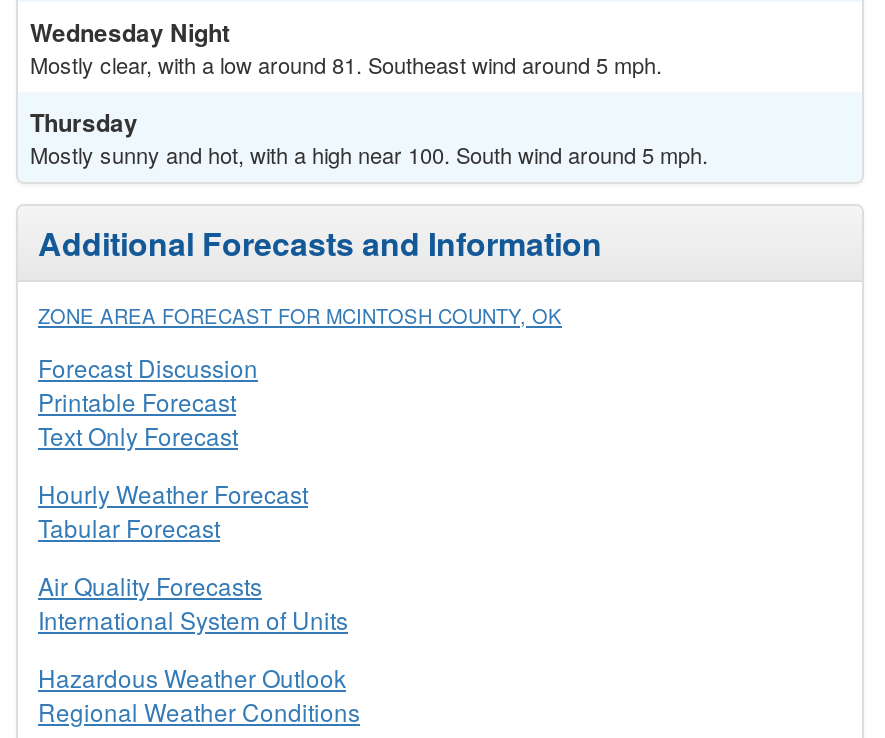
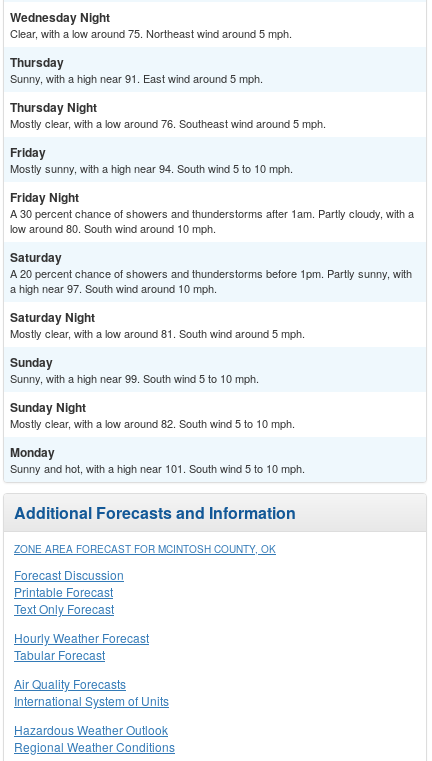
- Mostly clear, with a low around 81. Southeast wind around 5 mph.
+ Clear, with a low around 75. Northeast wind around 5 mph.

- Mostly sunny and hot, with a high near 100. South wind around 5 mph.
+ Sunny, with a high near 91. East wind around 5 mph.
+ Thursday Night
+ Mostly clear, with a low around 76. Southeast wind around 5 mph.
+ Friday
+ Mostly sunny, with a high near 94. South wind 5 to 10 mph.
+ Friday Night
+ A 30 percent chance of showers and thunderstorms after 1am. Partly cloudy, with a
+ low around 80. South wind around 10 mph.
+ Saturday
+ A 20 percent chance of showers and thunderstorms before 1pm. Partly sunny, with
+ a high near 97. South wind around 10 mph.
+ Saturday Night
+ Mostly clear, with a low around 81. South wind around 5 mph.
+ Sunday
+ Sunny, with a high near 99. South wind 5 to 10 mph.
+ Sunday Night
+ Mostly clear, with a low around 82. South wind 5 to 10 mph.
+ Monday
+ Sunny and hot, with a high near 101. South wind 5 to 10 mph.
